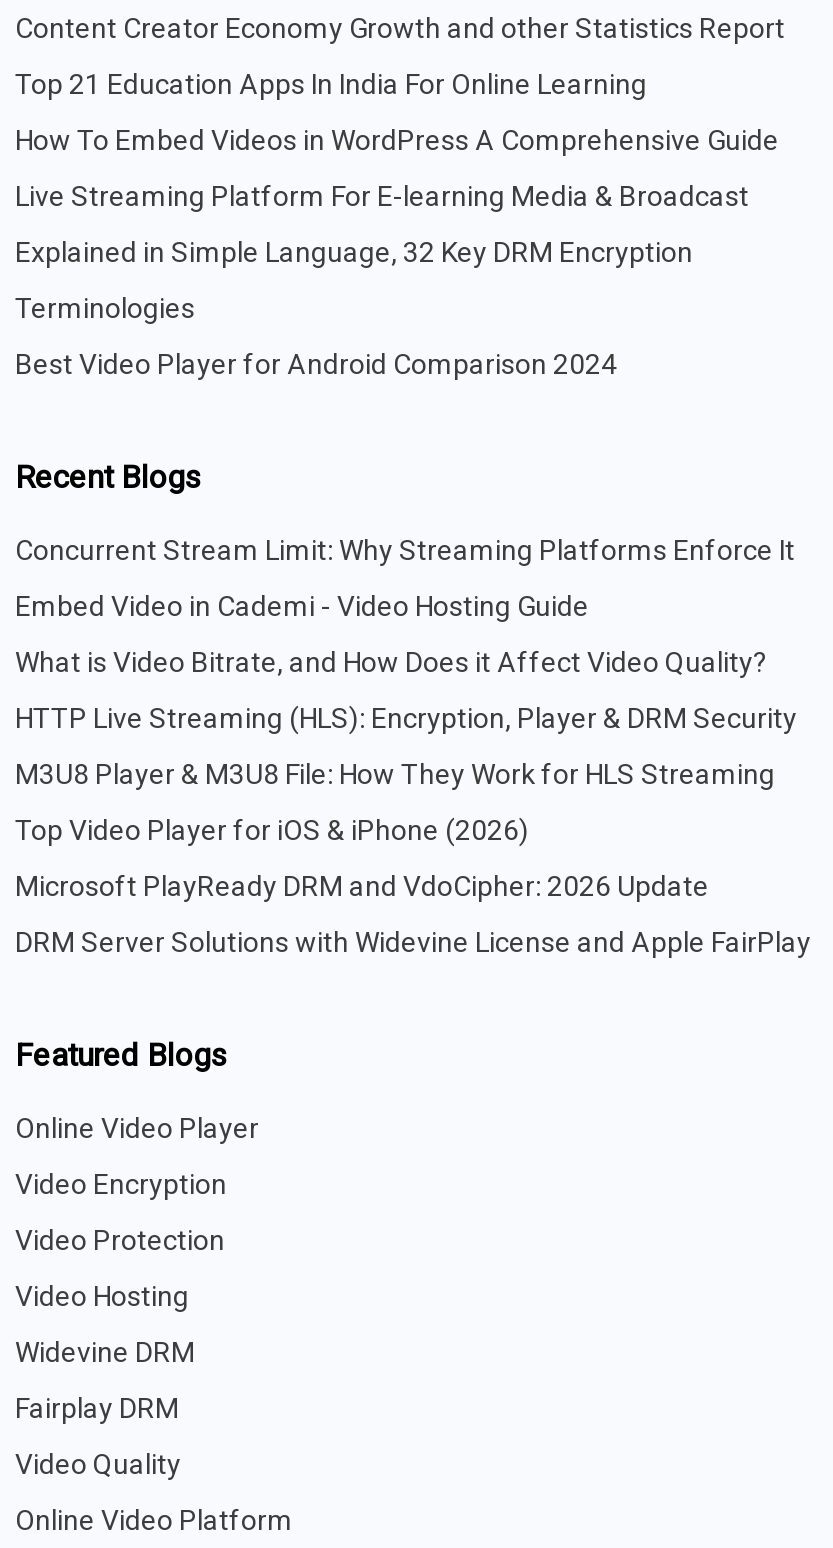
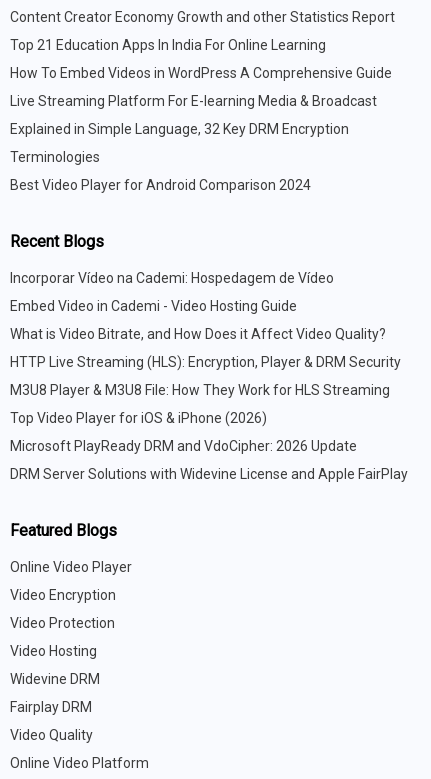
- Concurrent Stream Limit: Why Streaming Platforms Enforce It
+ Incorporar Vídeo na Cademi: Hospedagem de Vídeo
